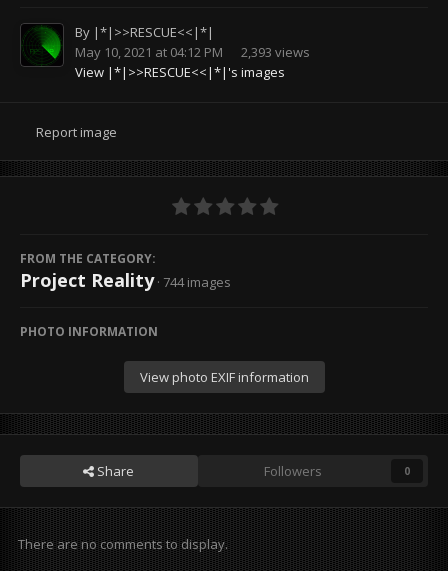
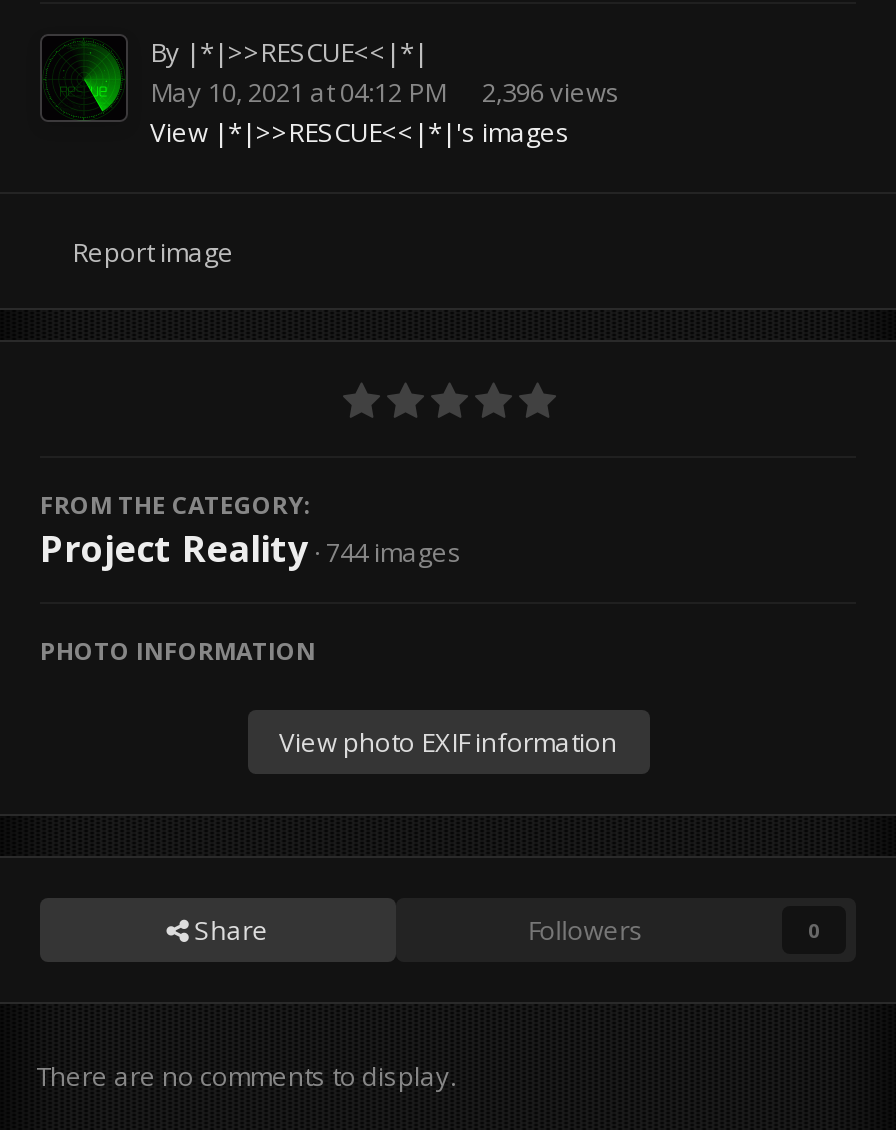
- May 10, 2021 at 04:12 PM 2,393 views
+ May 10, 2021 at 04:12 PM 2,396 views
